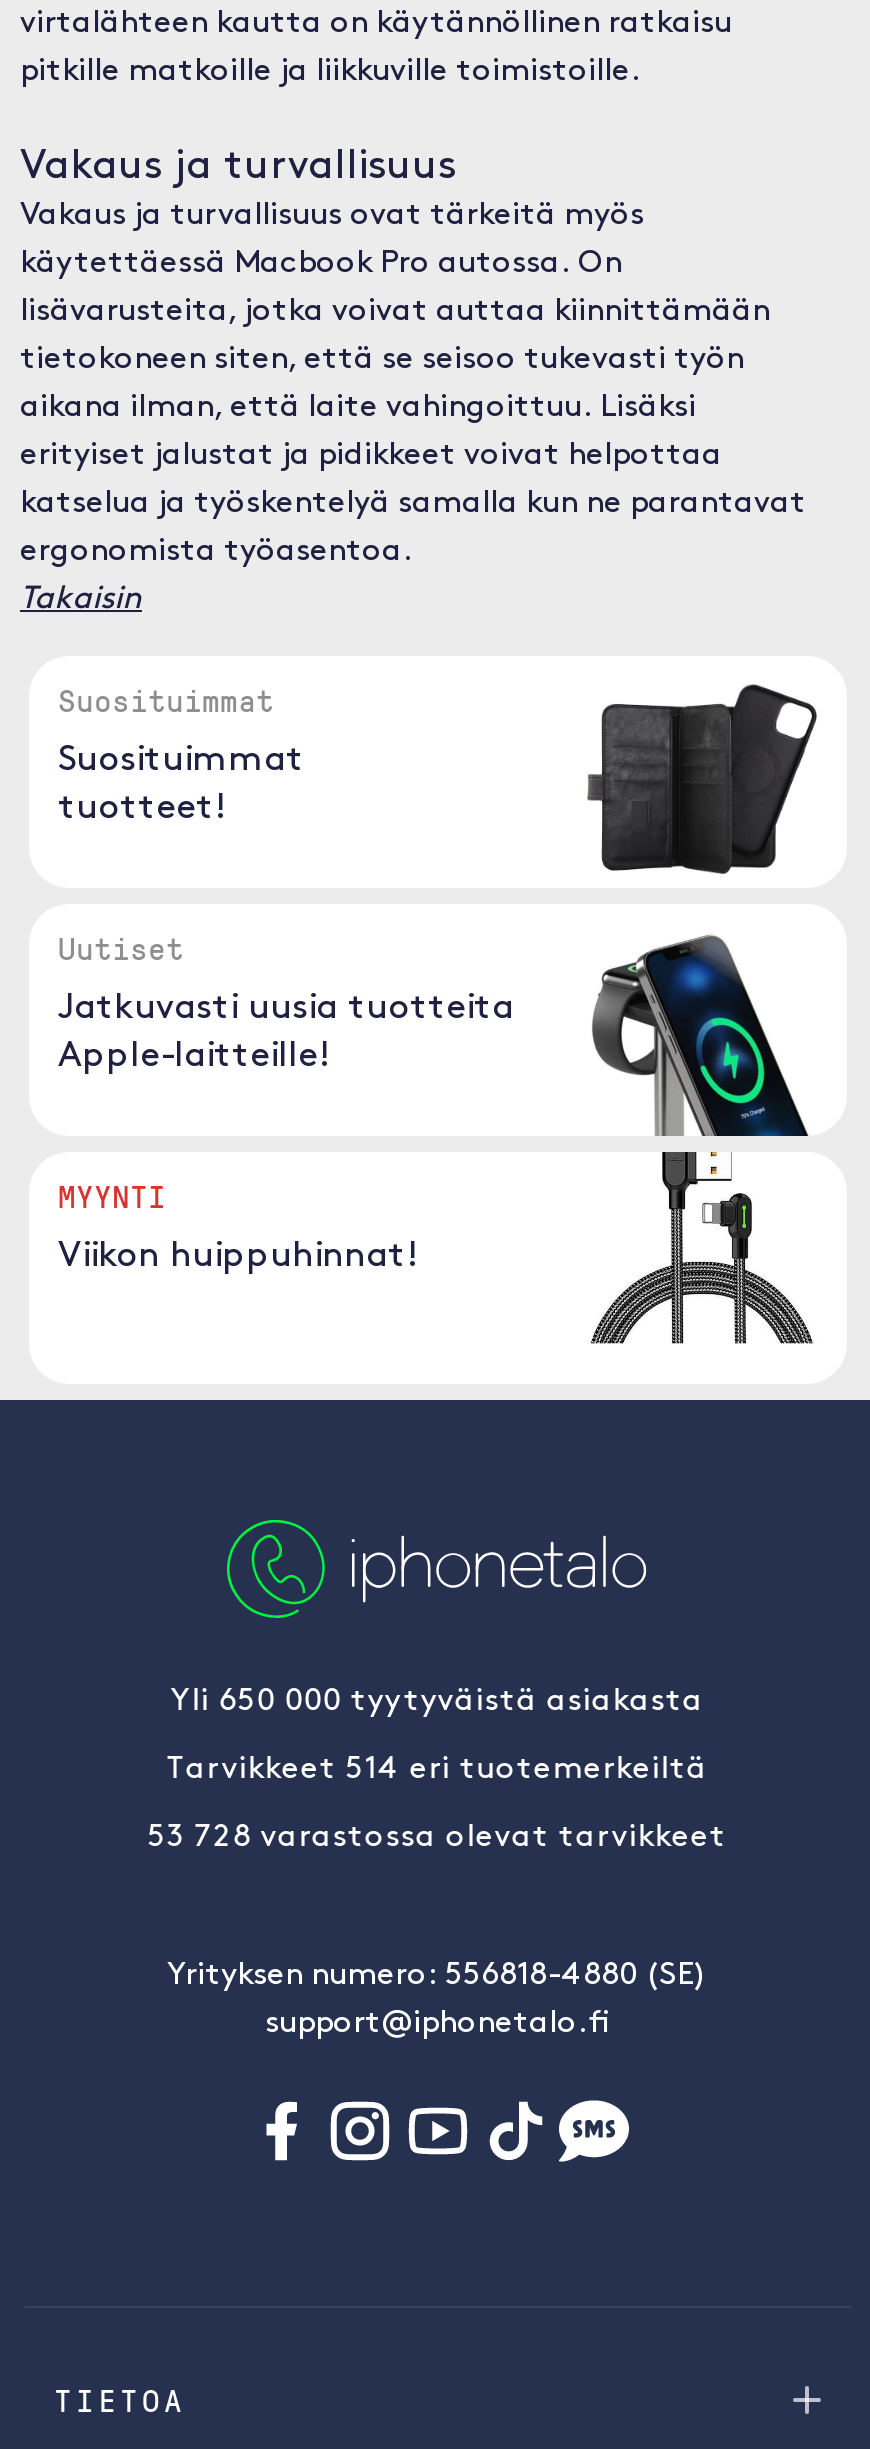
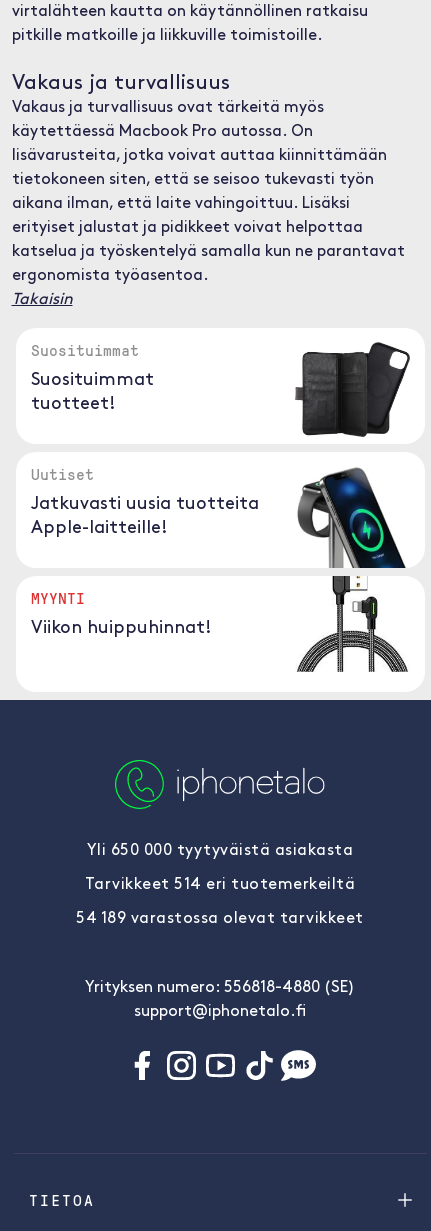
- 53 728 varastossa olevat tarvikkeet
+ 54 189 varastossa olevat tarvikkeet
